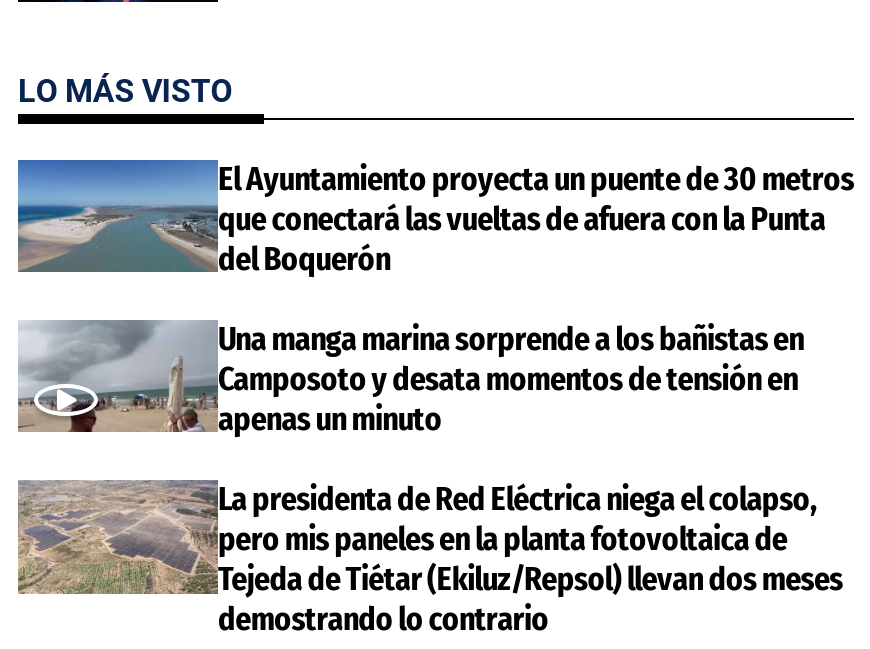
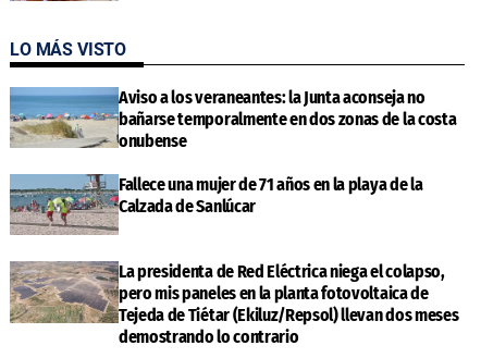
- [image]
- El Ayuntamiento proyecta un puente de 30 metros
- que conectará las vueltas de afuera con la Punta
- del Boquerón
+ [image]
+ Aviso a los veraneantes: la Junta aconseja no
+ bañarse temporalmente en dos zonas de la costa
+ onubense

- [image]
- Una manga marina sorprende a los bañistas en
- Camposoto y desata momentos de tensión en
- apenas un minuto
+ [image]
+ Fallece una mujer de 71 años en la playa de la
+ Calzada de Sanlúcar
